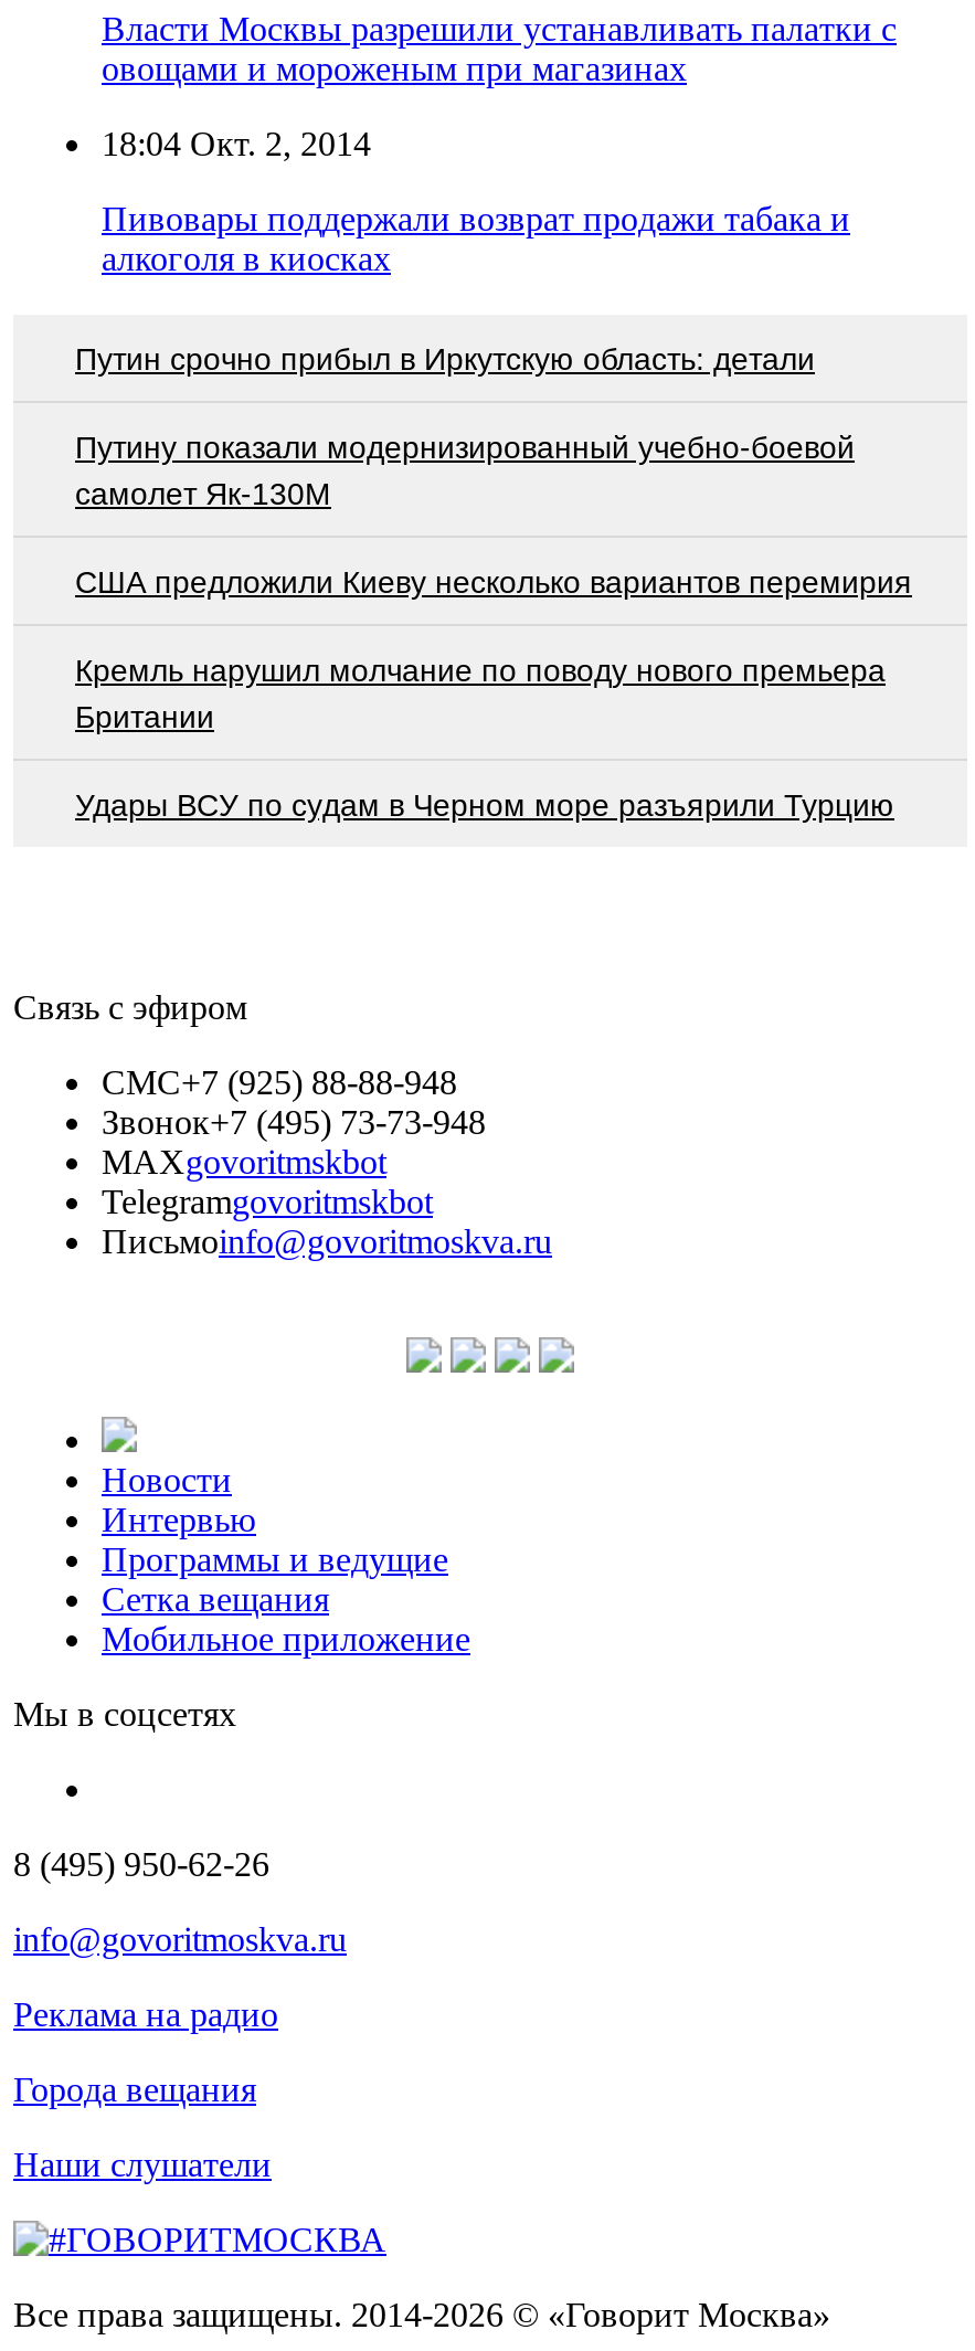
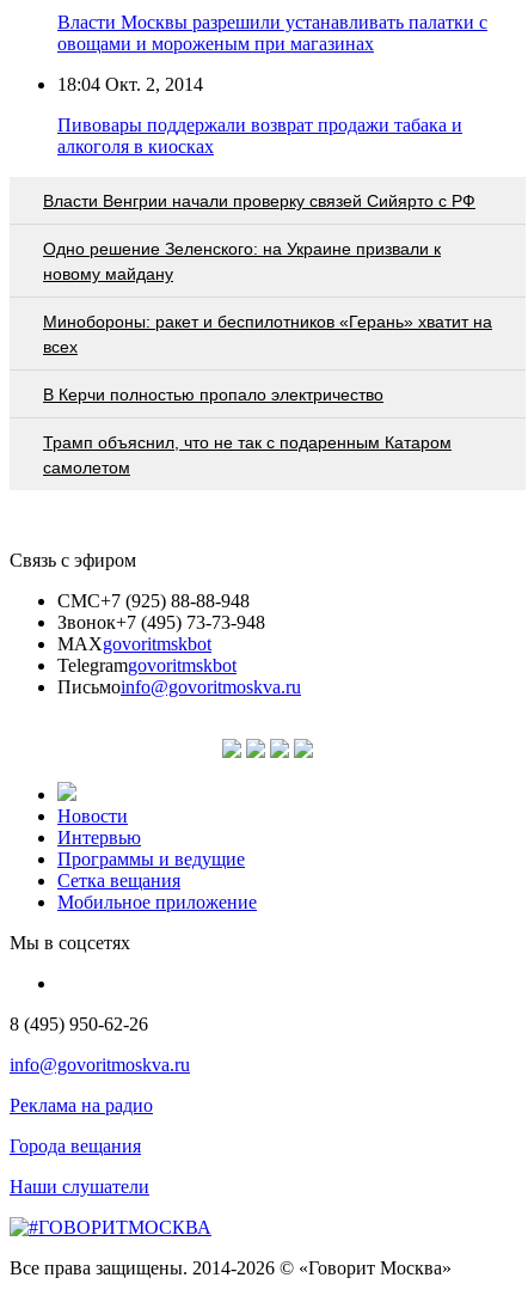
- Путин срочно прибыл в Иркутскую область: детали
+ Власти Венгрии начали проверку связей Сийярто с РФ

- Путину показали модернизированный учебно-боевой
- самолет Як-130М
+ Одно решение Зеленского: на Украине призвали к
+ новому майдану

- США предложили Киеву несколько вариантов перемирия
+ Минобороны: ракет и беспилотников «Герань» хватит на
+ всех

- Кремль нарушил молчание по поводу нового премьера
- Британии
+ В Керчи полностью пропало электричество

- Удары ВСУ по судам в Черном море разъярили Турцию
+ Трамп объяснил, что не так с подаренным Катаром
+ самолетом
